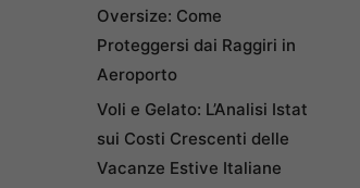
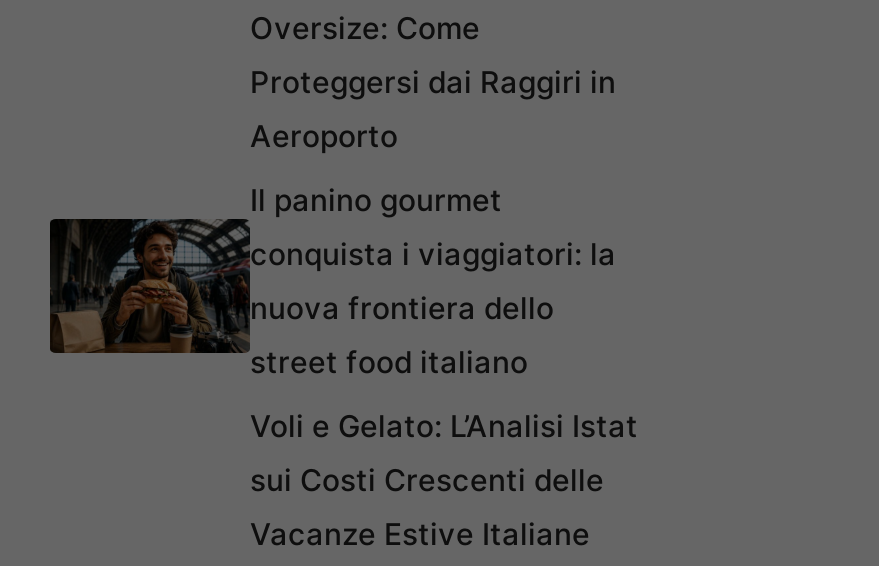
+ [image]
+ Il panino gourmet
+ conquista i viaggiatori: la
+ nuova frontiera dello
+ street food italiano
